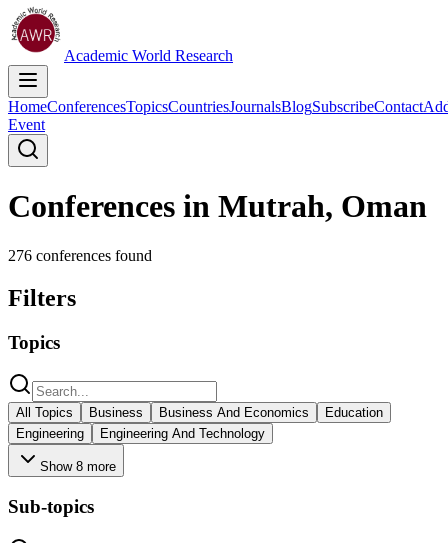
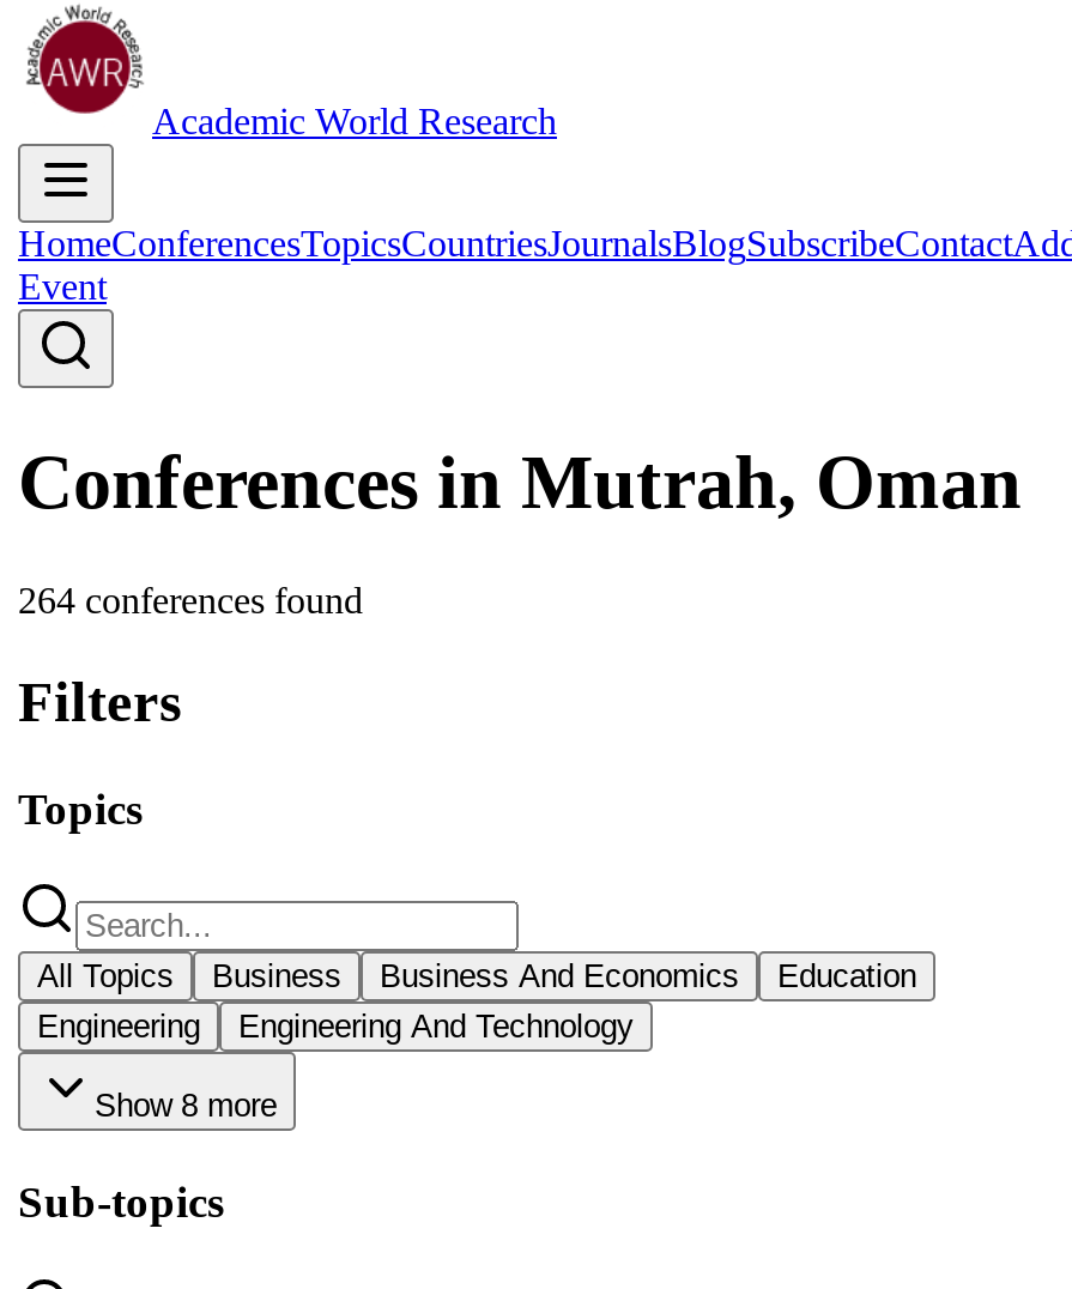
- 276 conferences found
+ 264 conferences found
